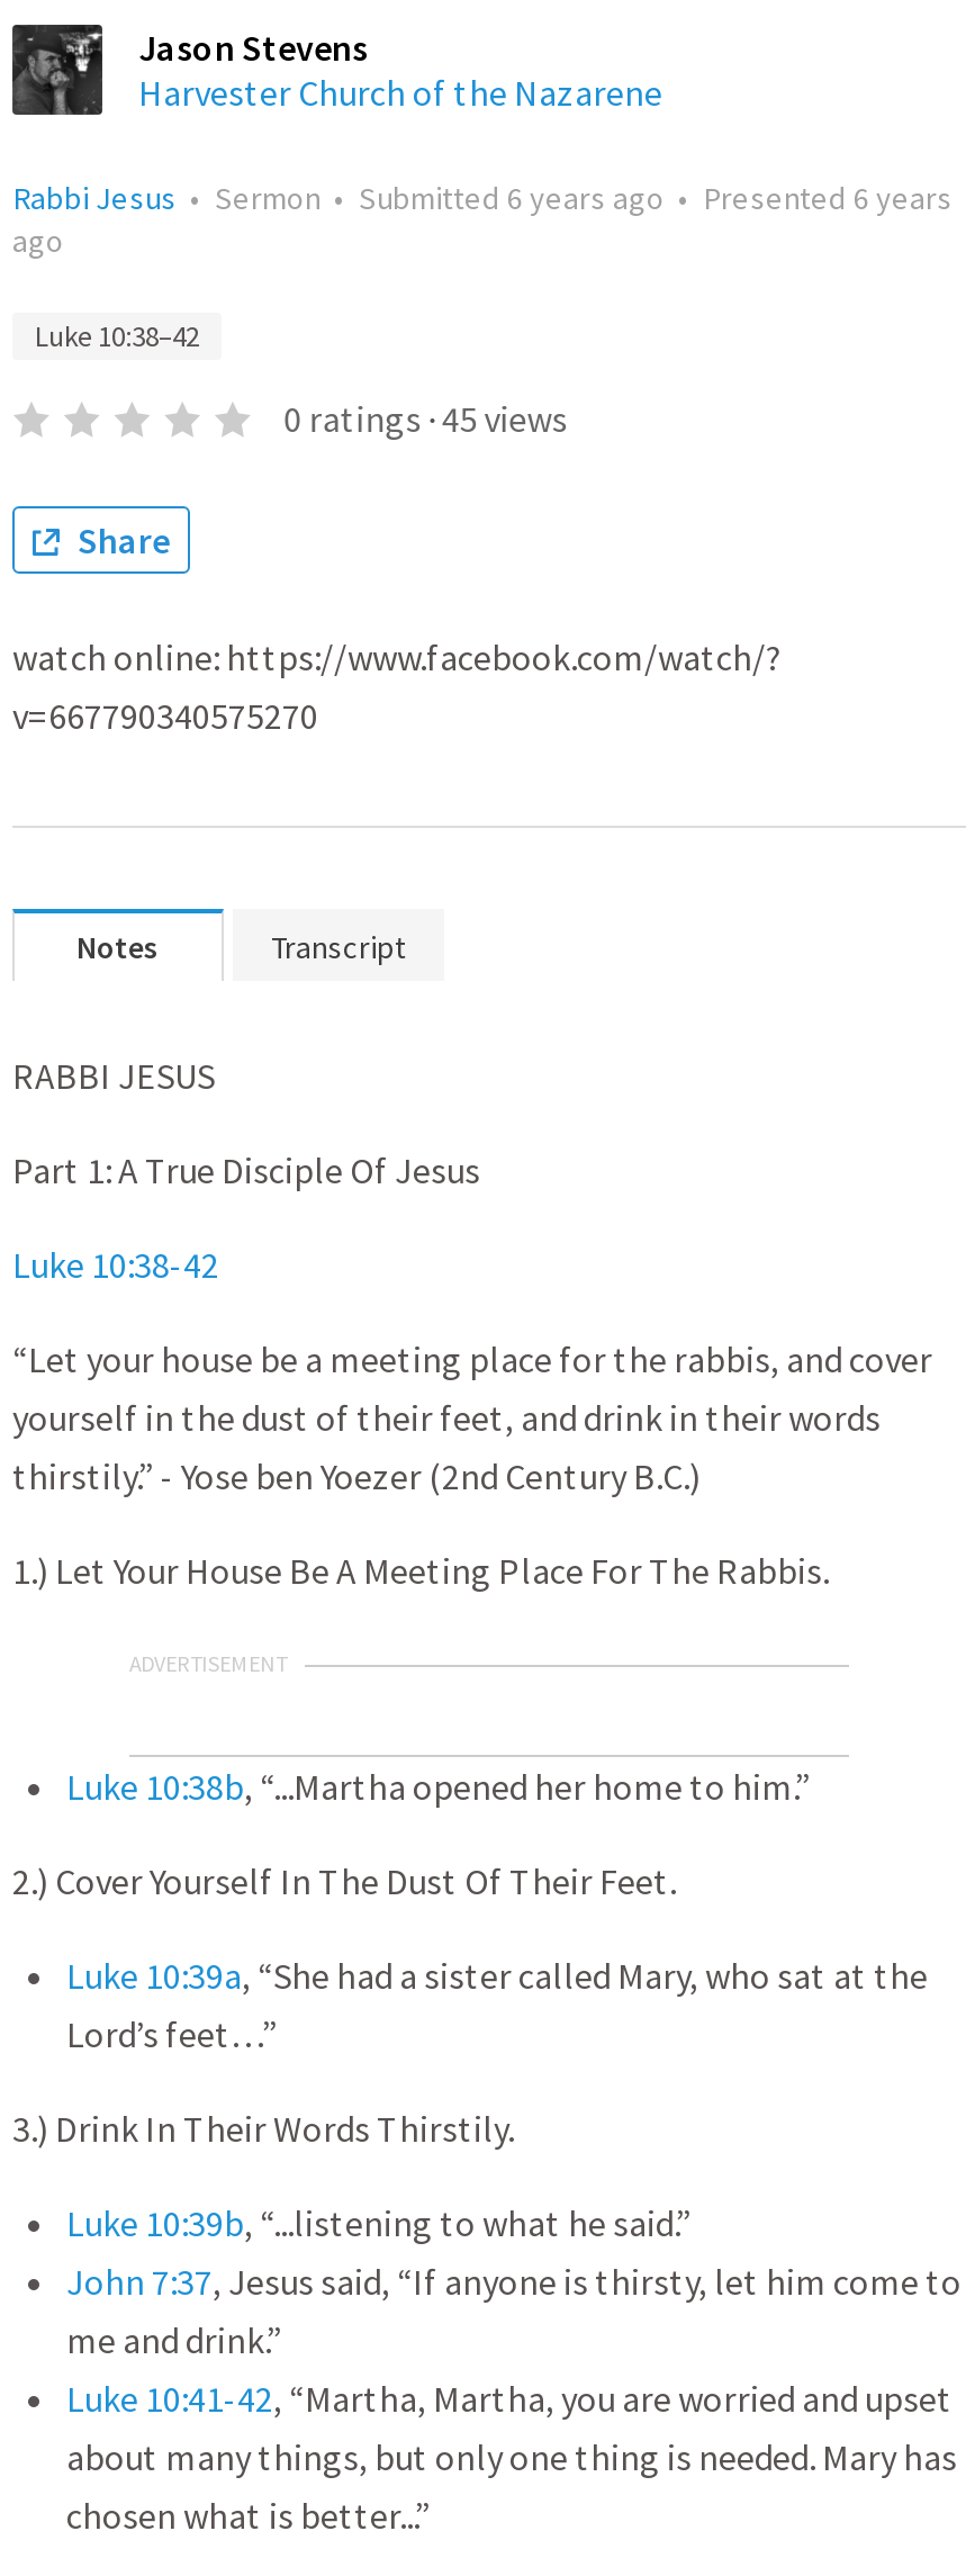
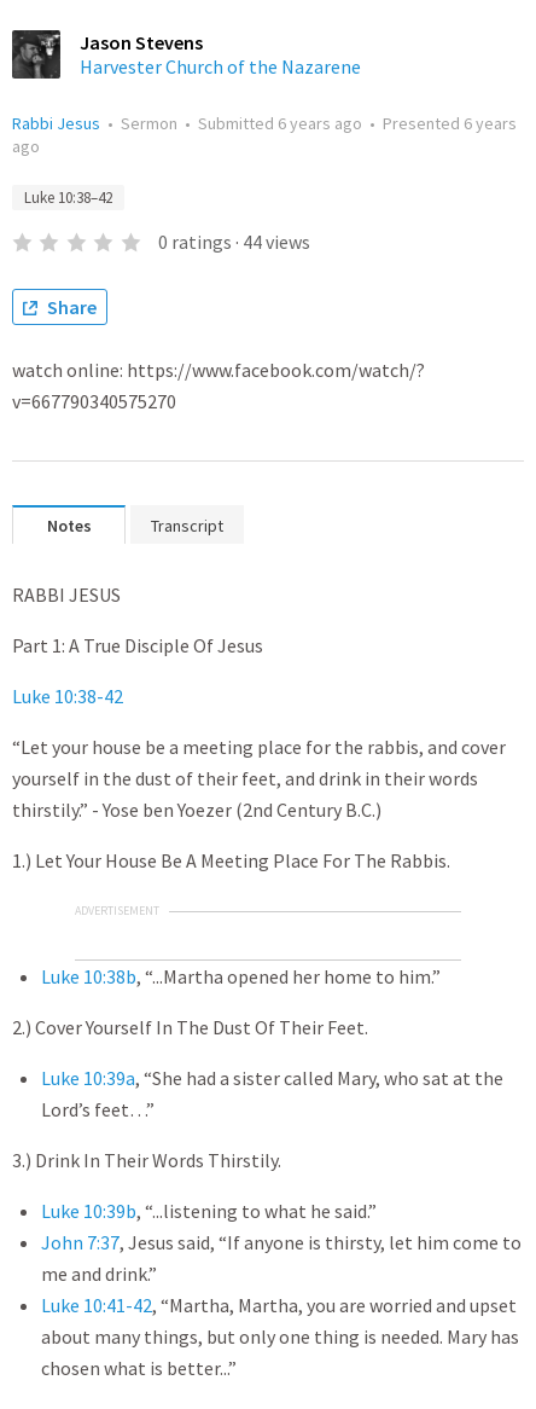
- 0 ratings · 45 views
+ 0 ratings · 44 views
